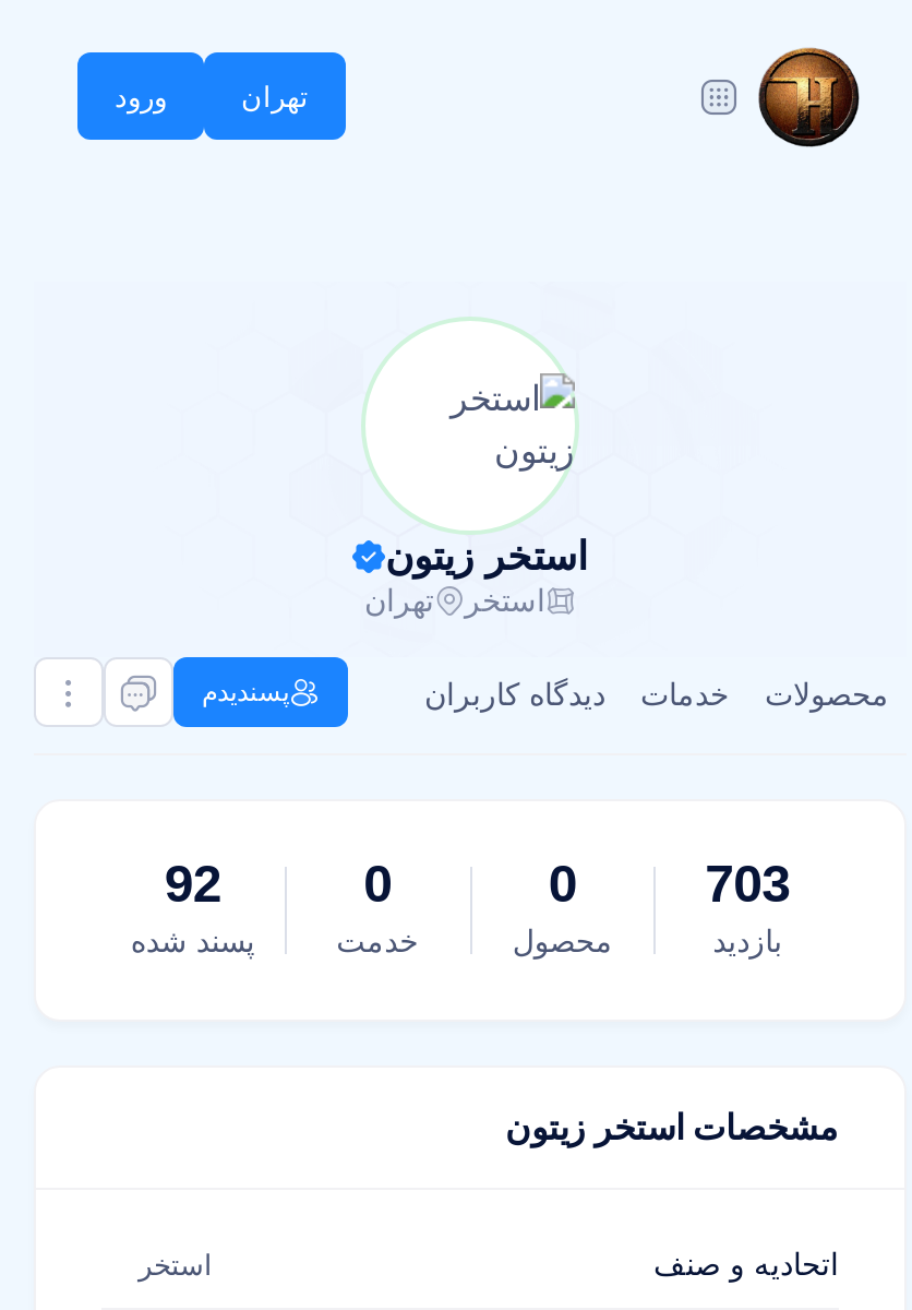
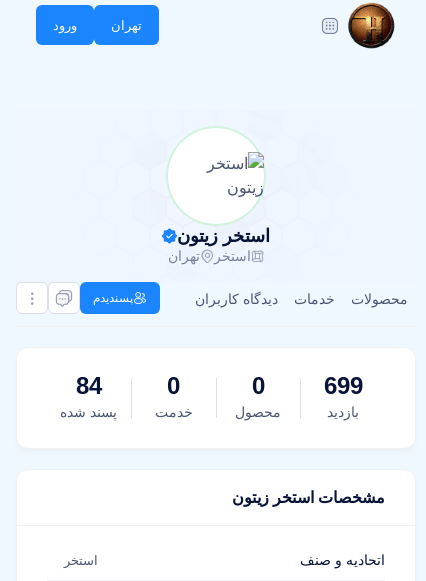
- 92
+ 84

- 703
+ 699
